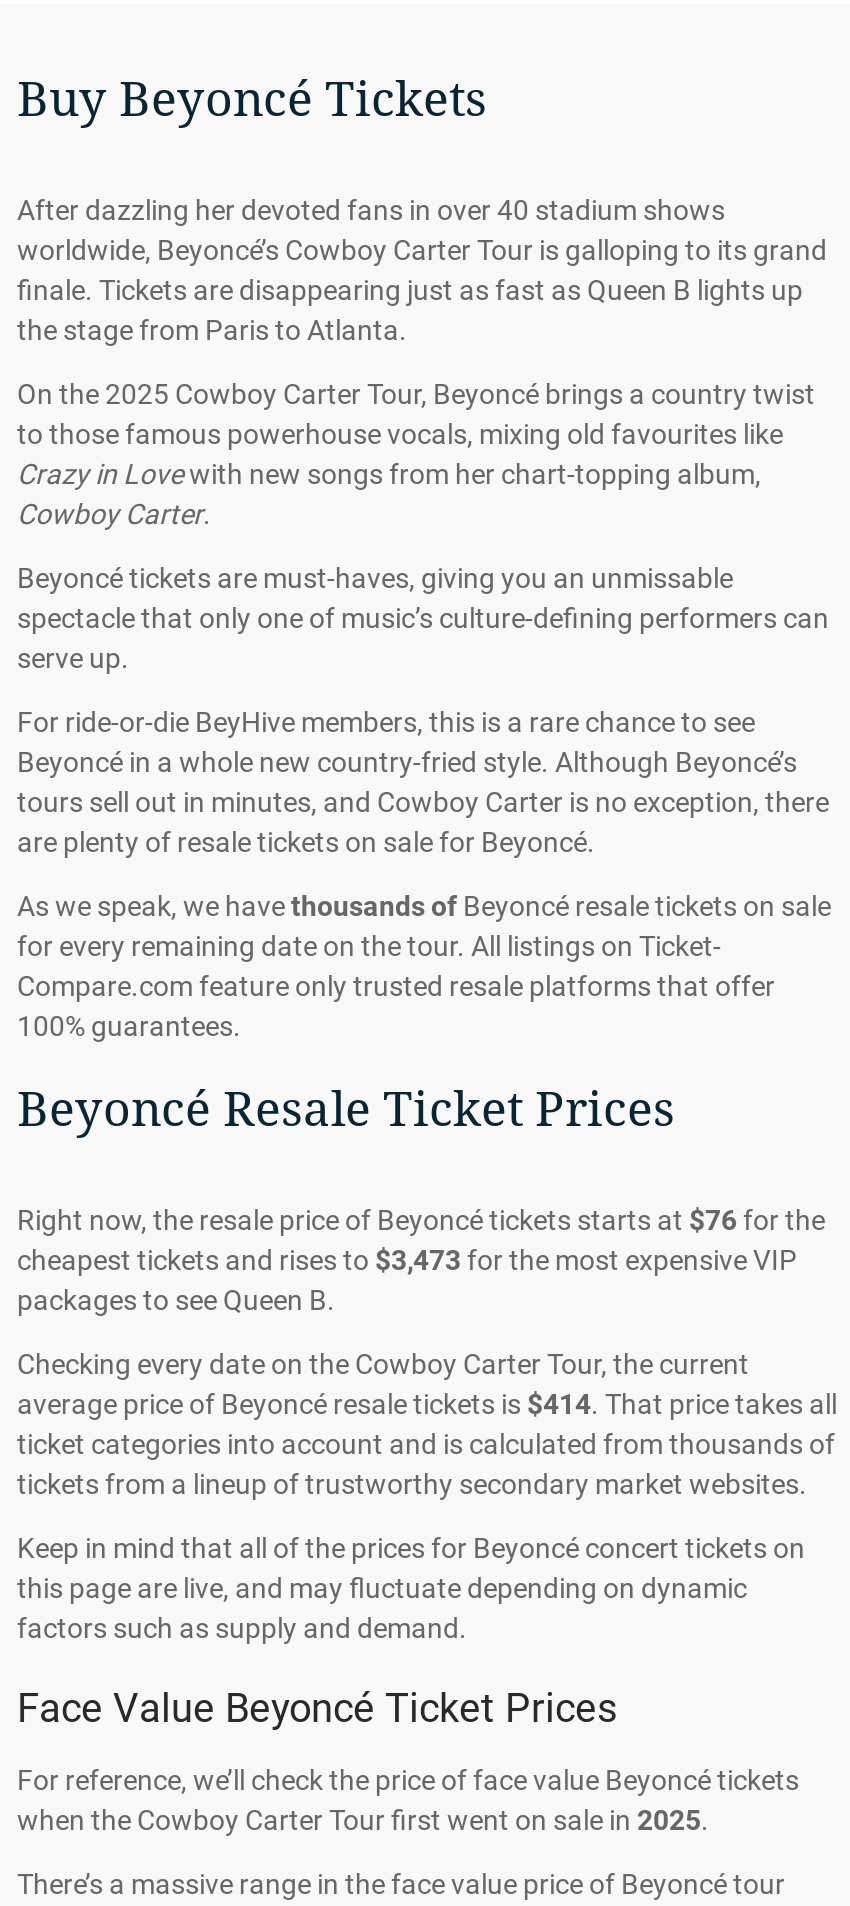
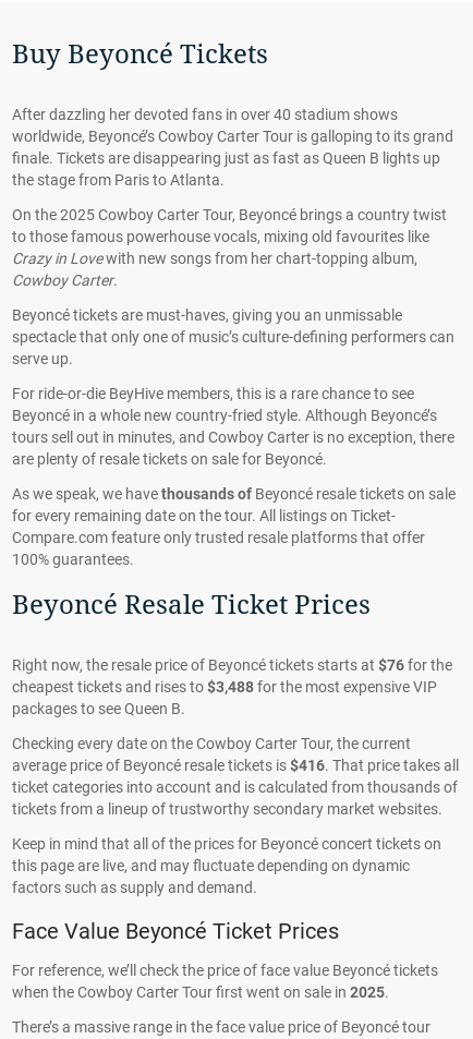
- cheapest tickets and rises to $3,473 for the most expensive VIP
+ cheapest tickets and rises to $3,488 for the most expensive VIP

- average price of Beyoncé resale tickets is $414. That price takes all
+ average price of Beyoncé resale tickets is $416. That price takes all
